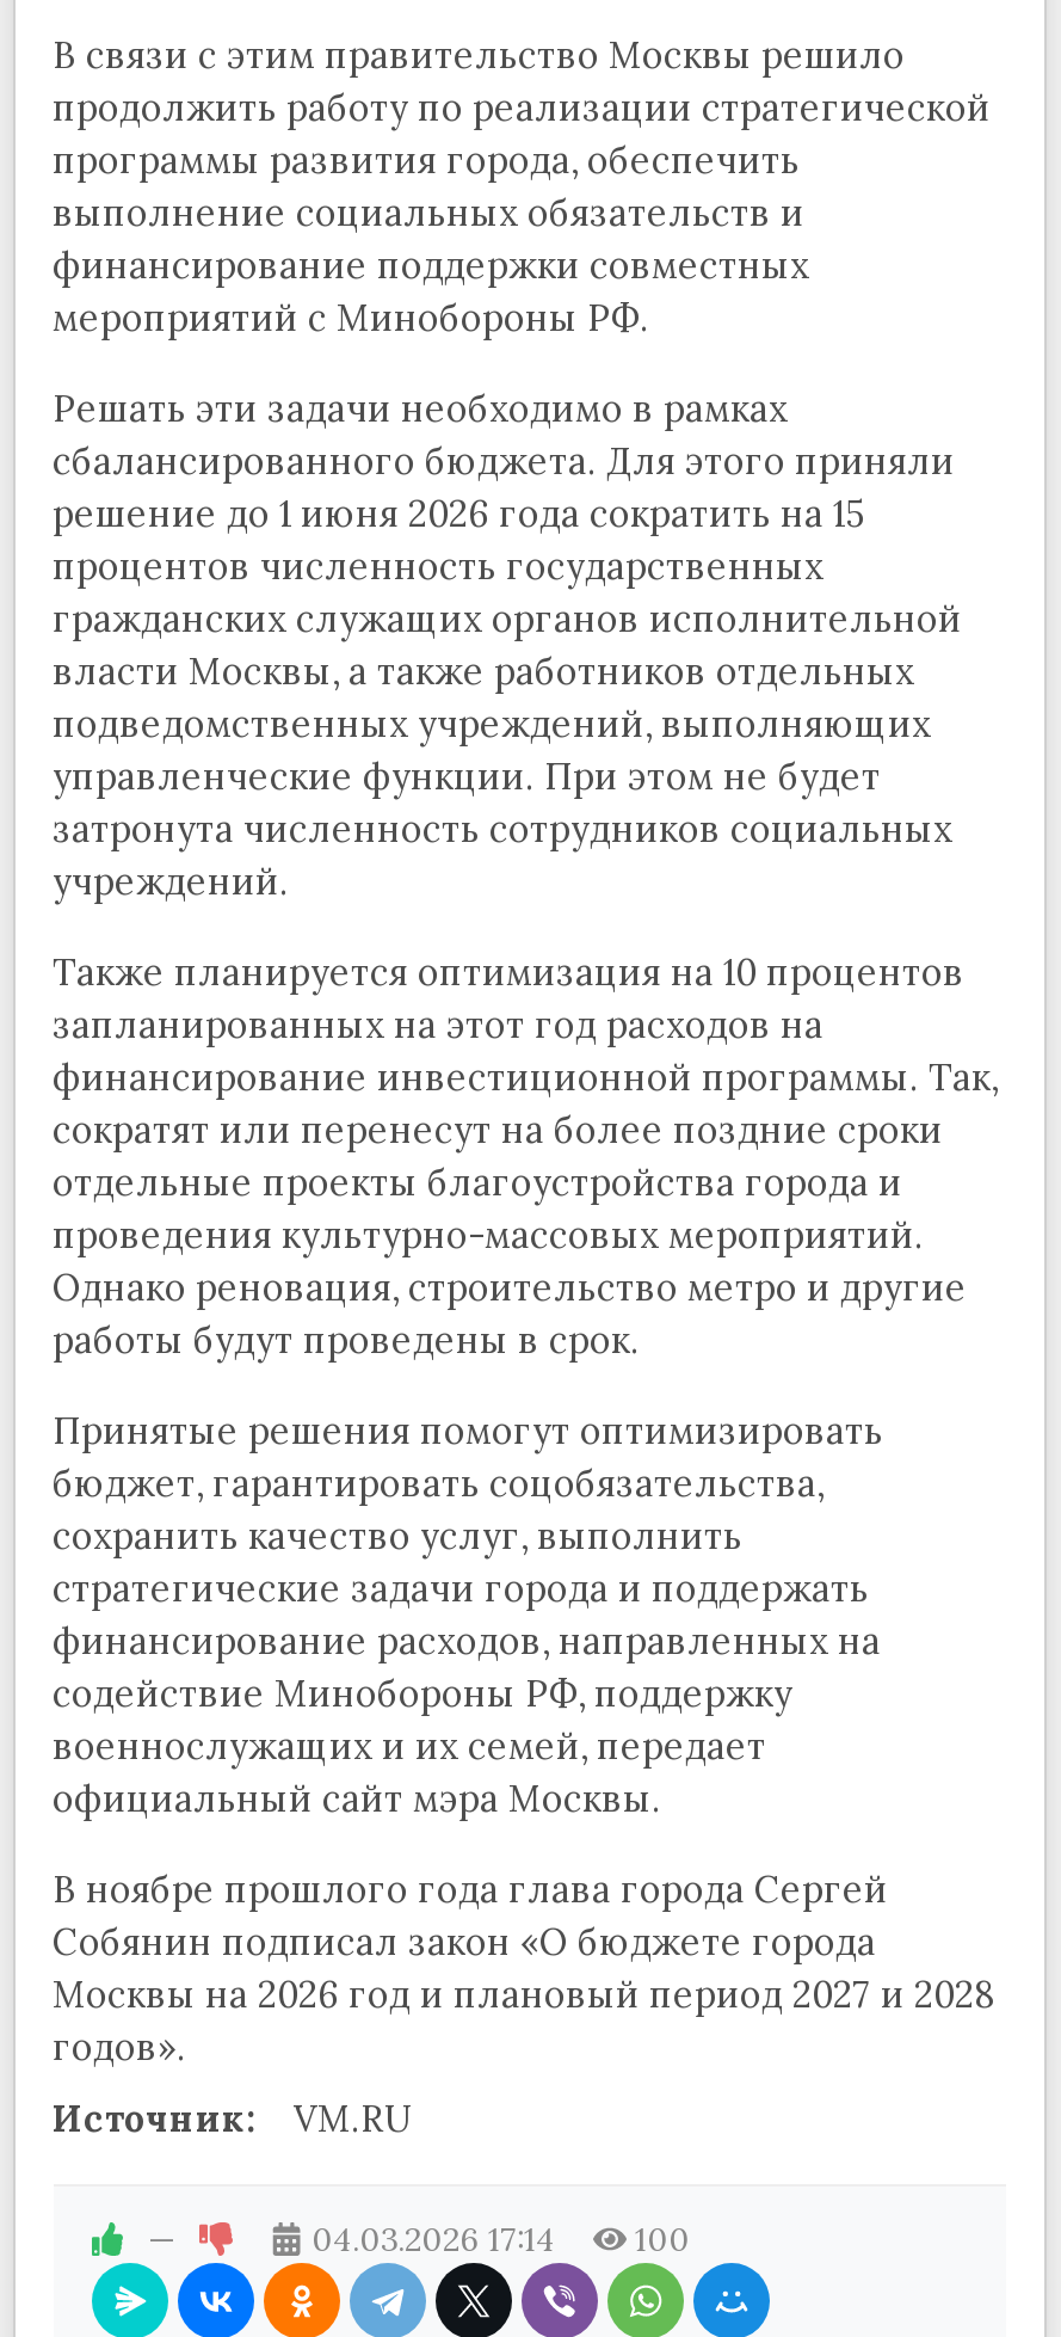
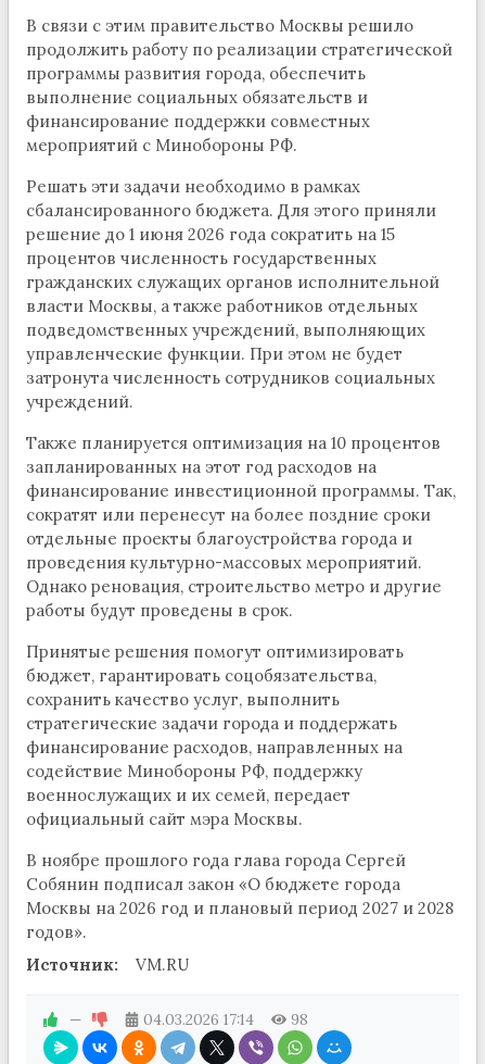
- 04.03.2026 17:14 100
+ 04.03.2026 17:14 98
